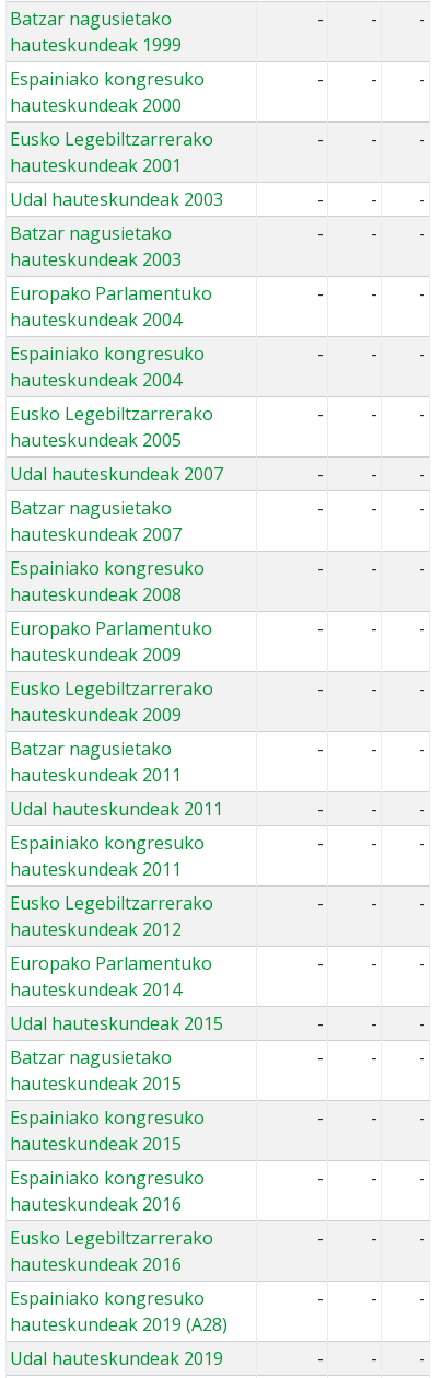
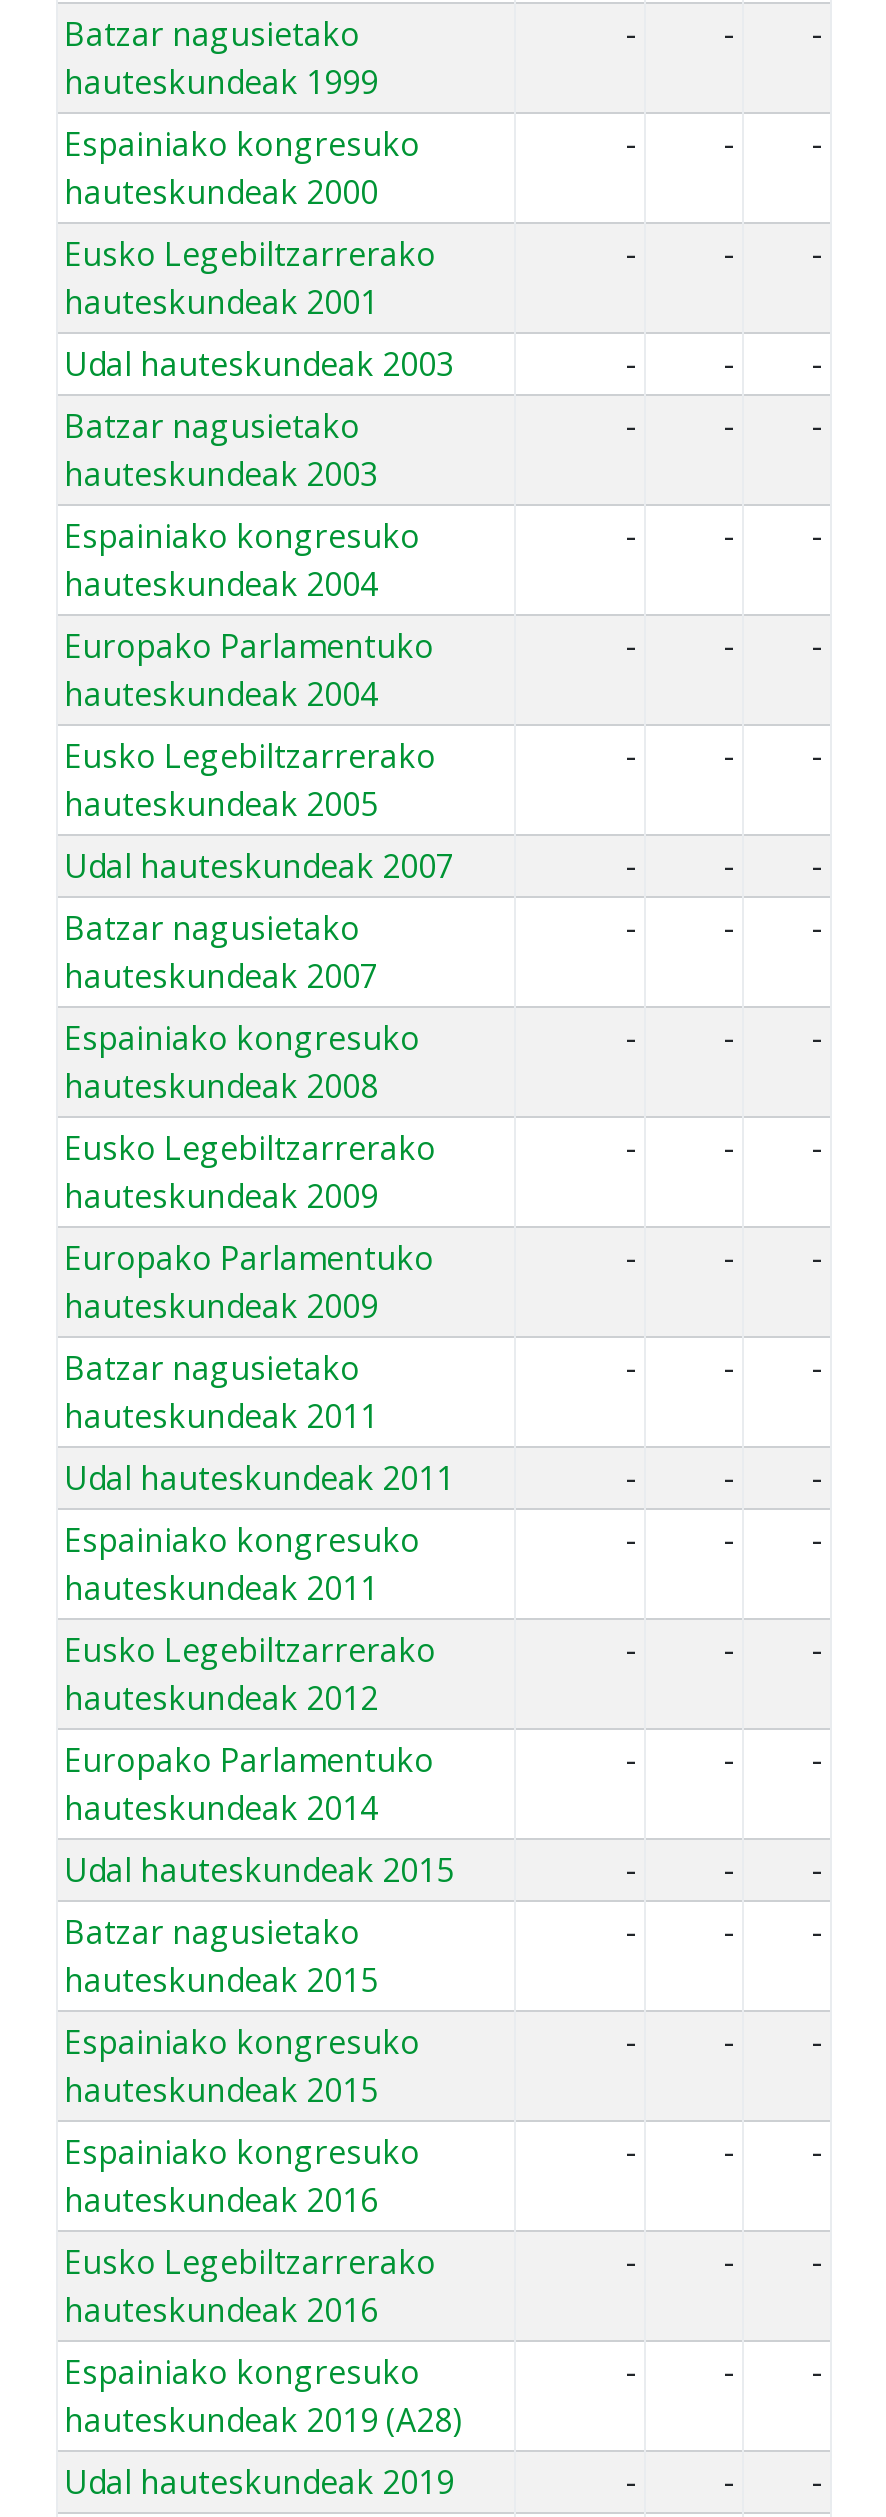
- Europako Parlamentuko
+ Espainiako kongresuko

- Espainiako kongresuko
+ Europako Parlamentuko

- Europako Parlamentuko
+ Eusko Legebiltzarrerako

- Eusko Legebiltzarrerako
+ Europako Parlamentuko
